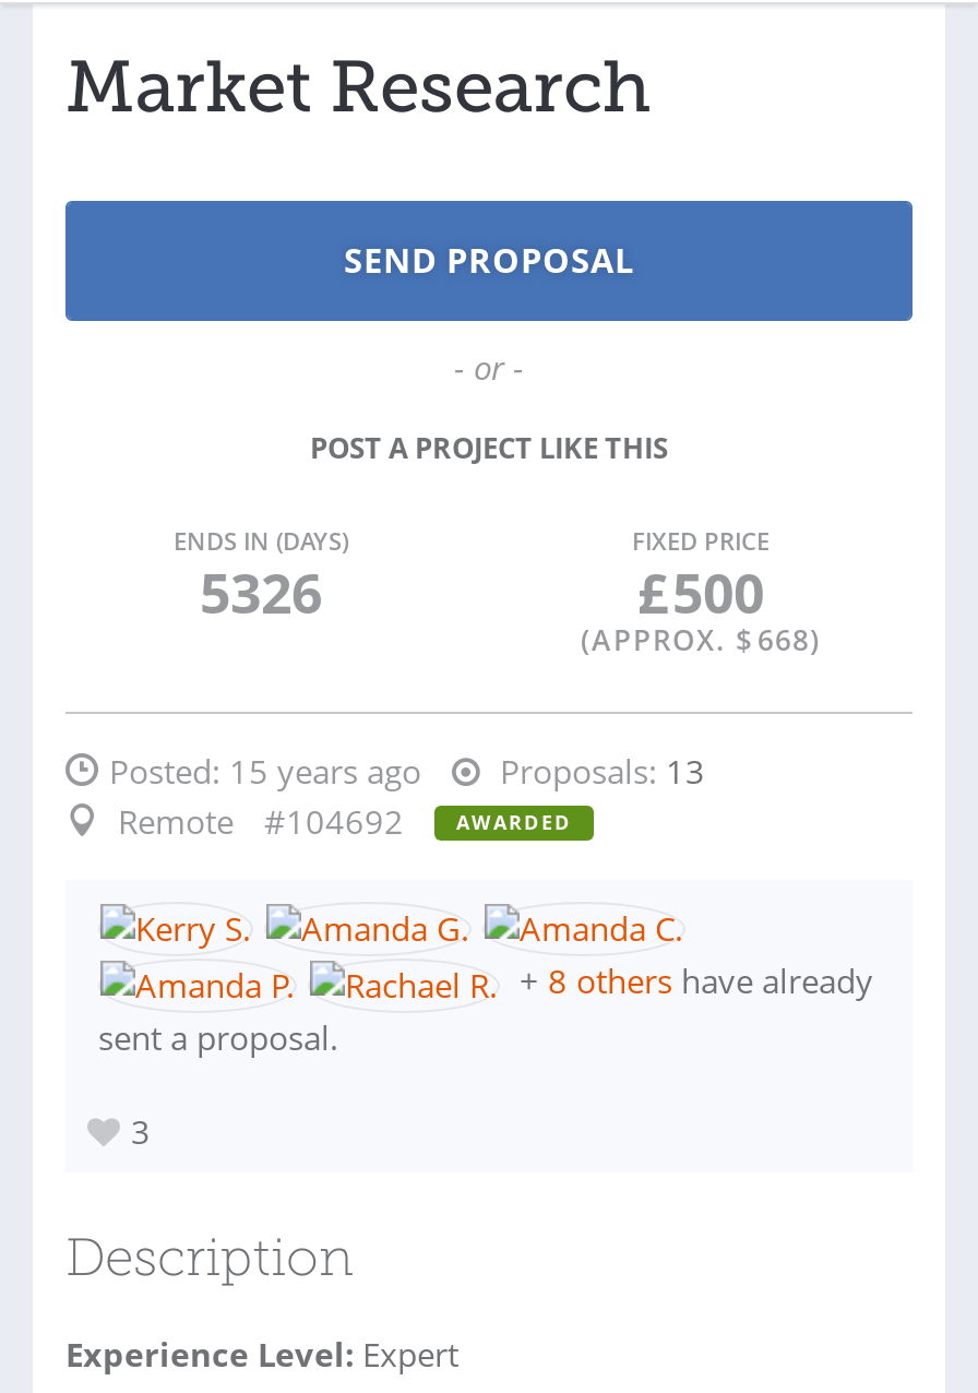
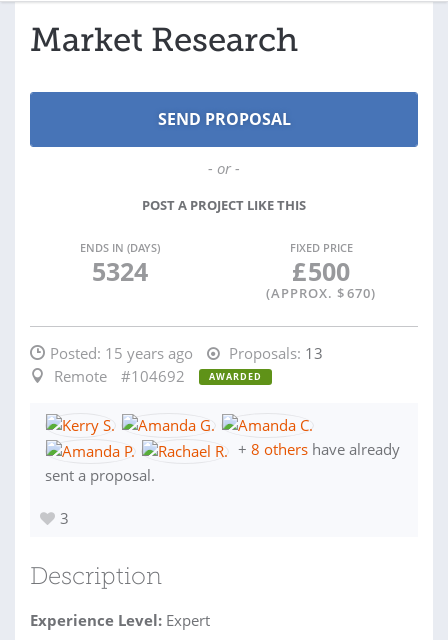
- 5326
+ 5324

- (APPROX. $ 668)
+ (APPROX. $ 670)
